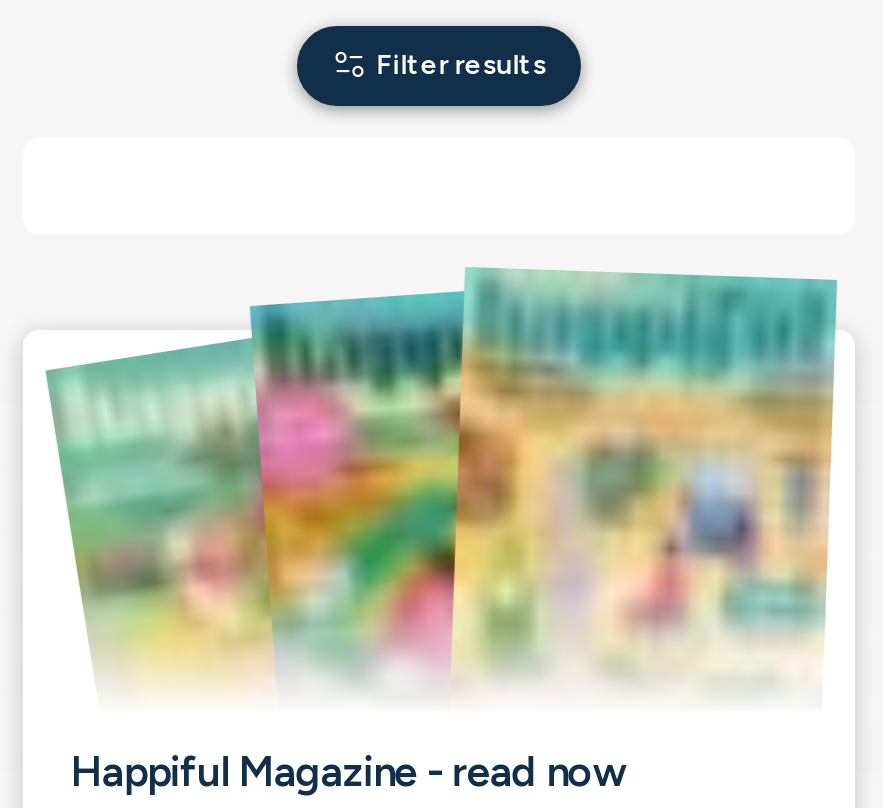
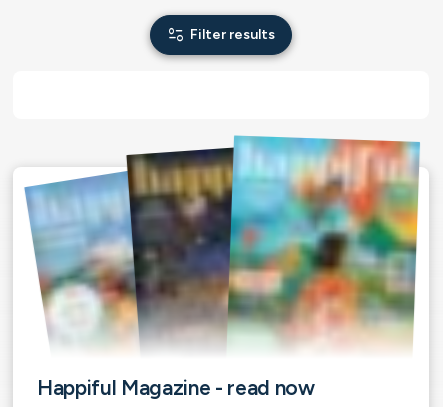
- [image]
+ [image]
